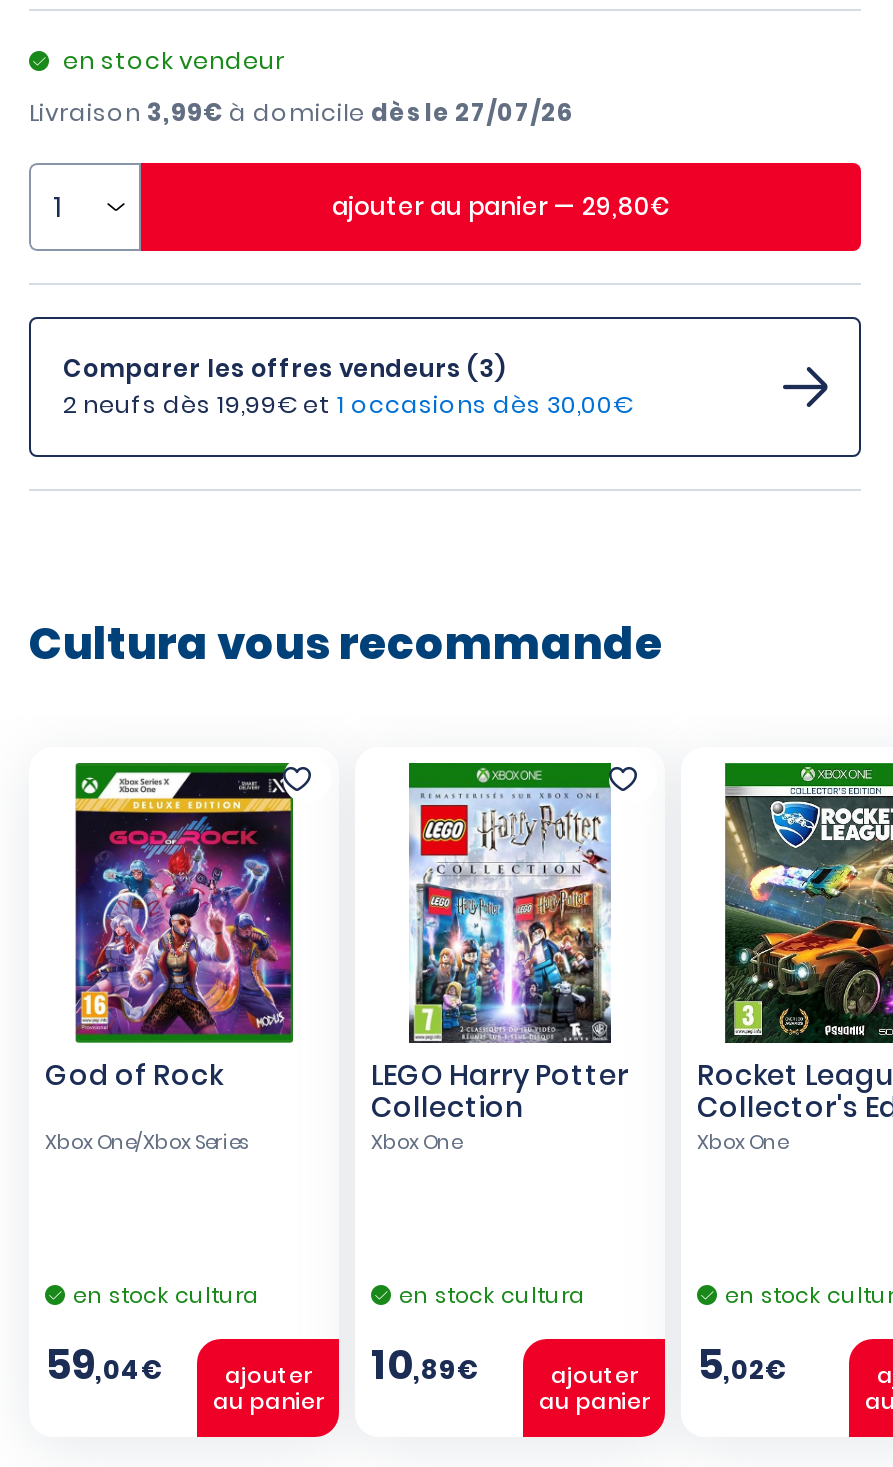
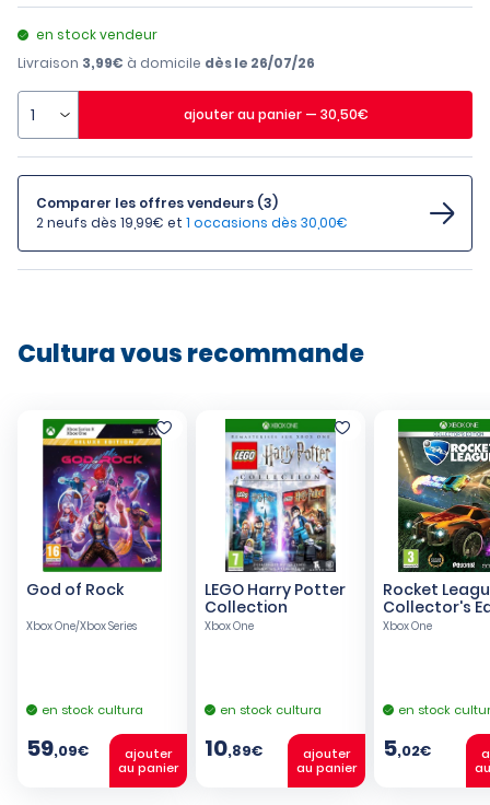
- Livraison 3,99€à domicile dès le 27/07/26
+ Livraison 3,99€à domicile dès le 26/07/26

- ajouter au panier — 29,80€
+ ajouter au panier — 30,50€

- 59,04€
+ 59,09€
